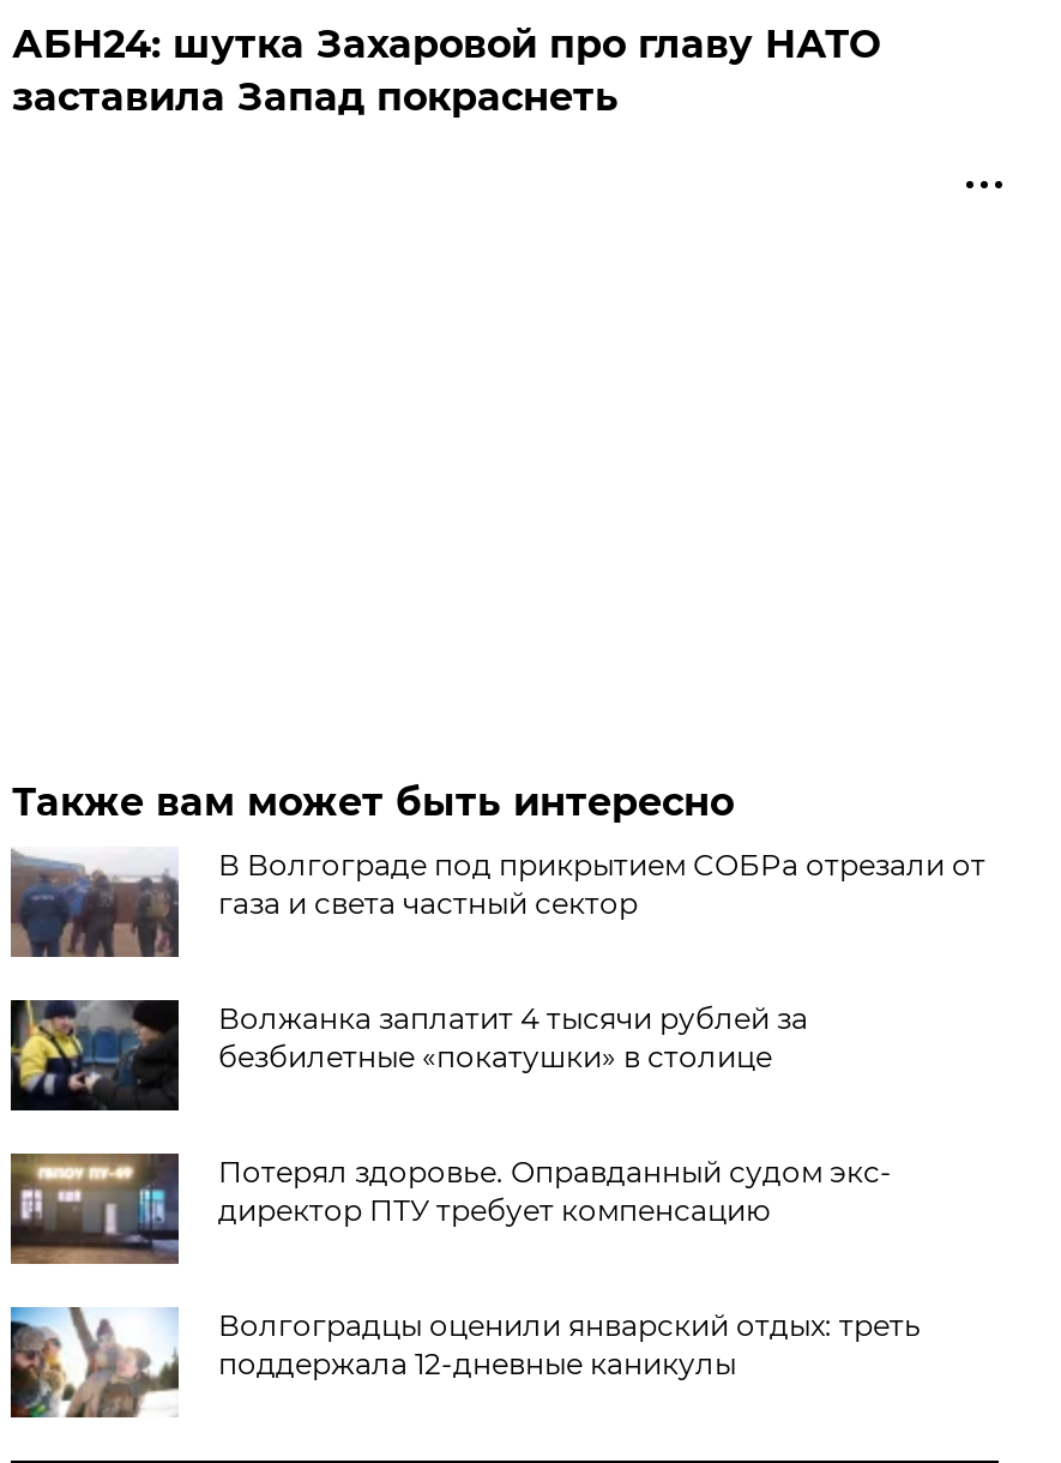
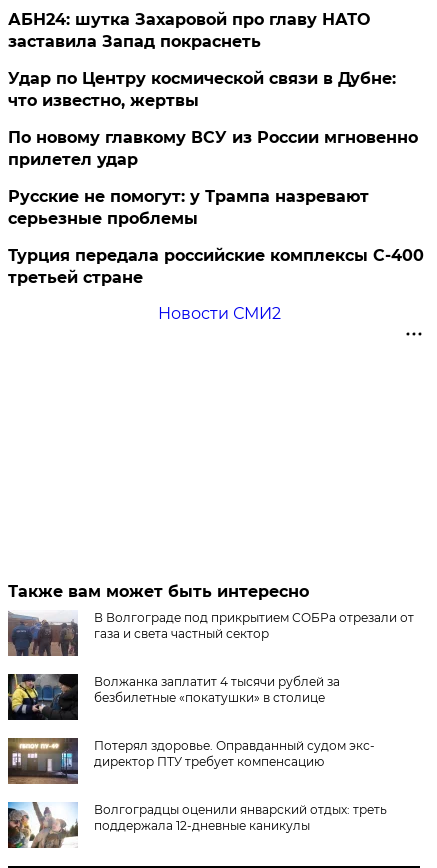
+ Удар по Центру космической связи в Дубне:
+ что известно, жертвы
+ По новому главкому ВСУ из России мгновенно
+ прилетел удар
+ Русские не помогут: у Трампа назревают
+ серьезные проблемы
+ Турция передала российские комплексы С-400
+ третьей стране
+ Новости СМИ2
